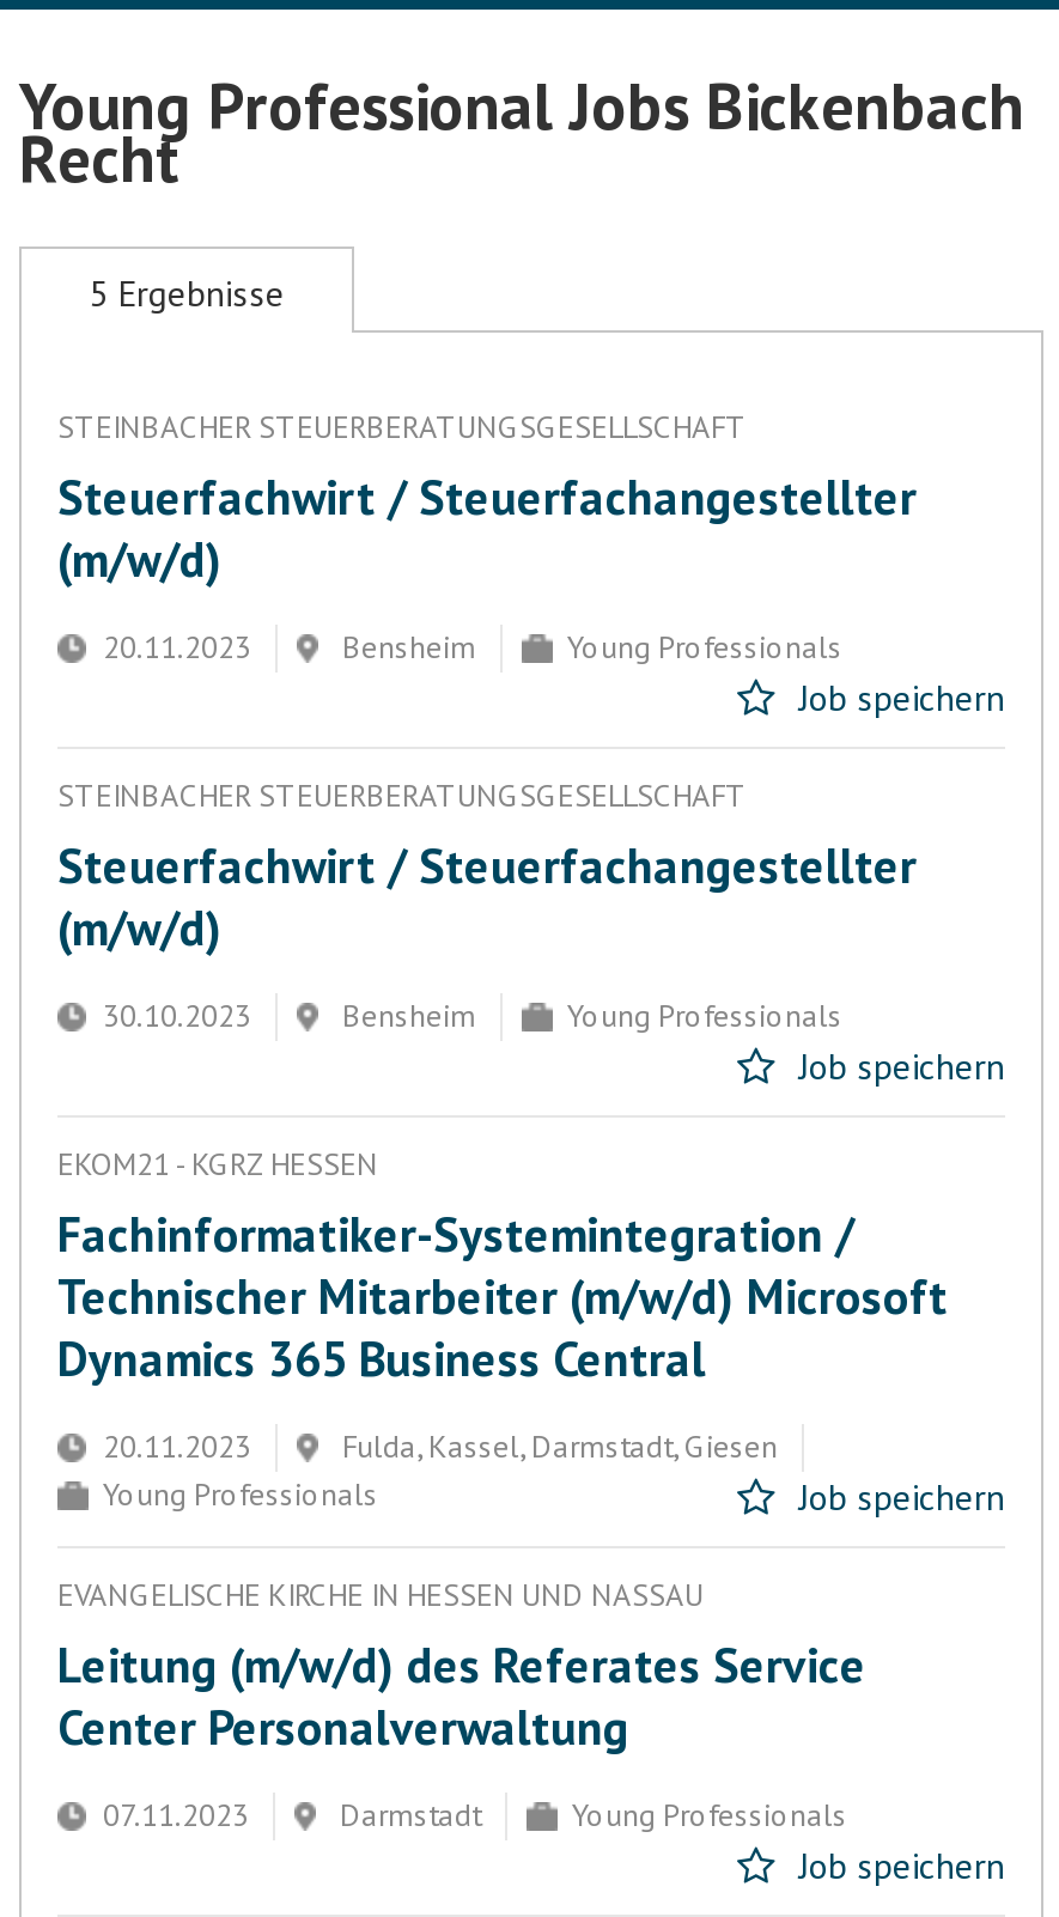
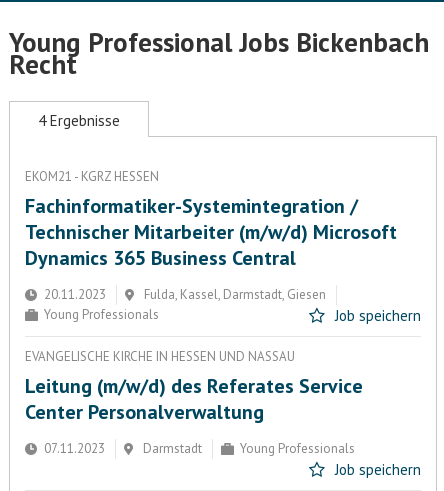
- 5 Ergebnisse
- STEINBACHER STEUERBERATUNGSGESELLSCHAFT
- Steuerfachwirt / Steuerfachangestellter
- (m/w/d)
- 20.11.2023
- Bensheim
- Young Professionals
- Job speichern
- STEINBACHER STEUERBERATUNGSGESELLSCHAFT
- Steuerfachwirt / Steuerfachangestellter
- (m/w/d)
- 30.10.2023
- Bensheim
- Young Professionals
- Job speichern
+ 4 Ergebnisse
